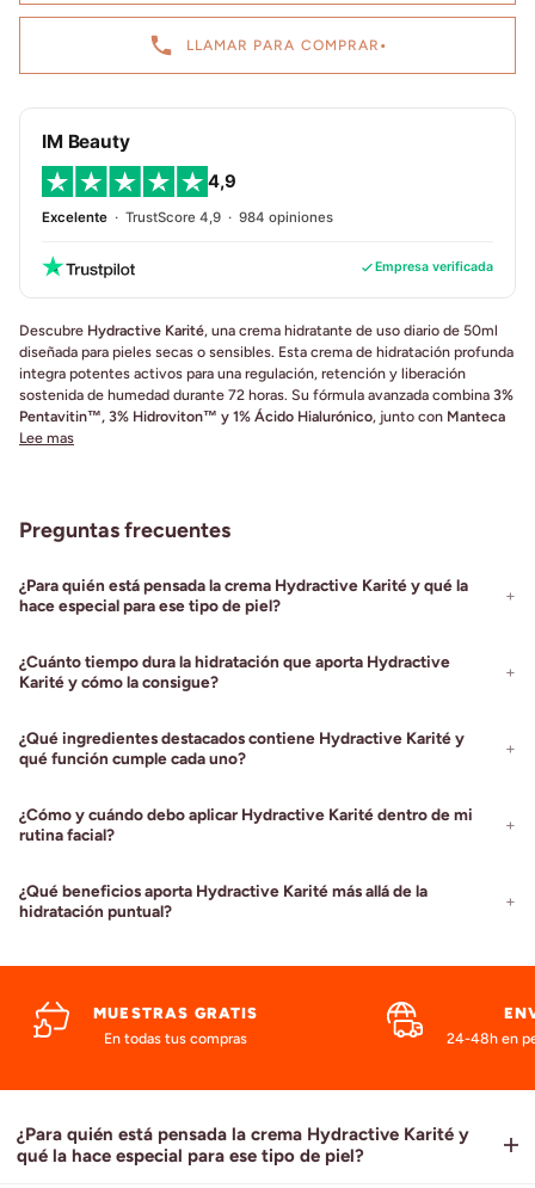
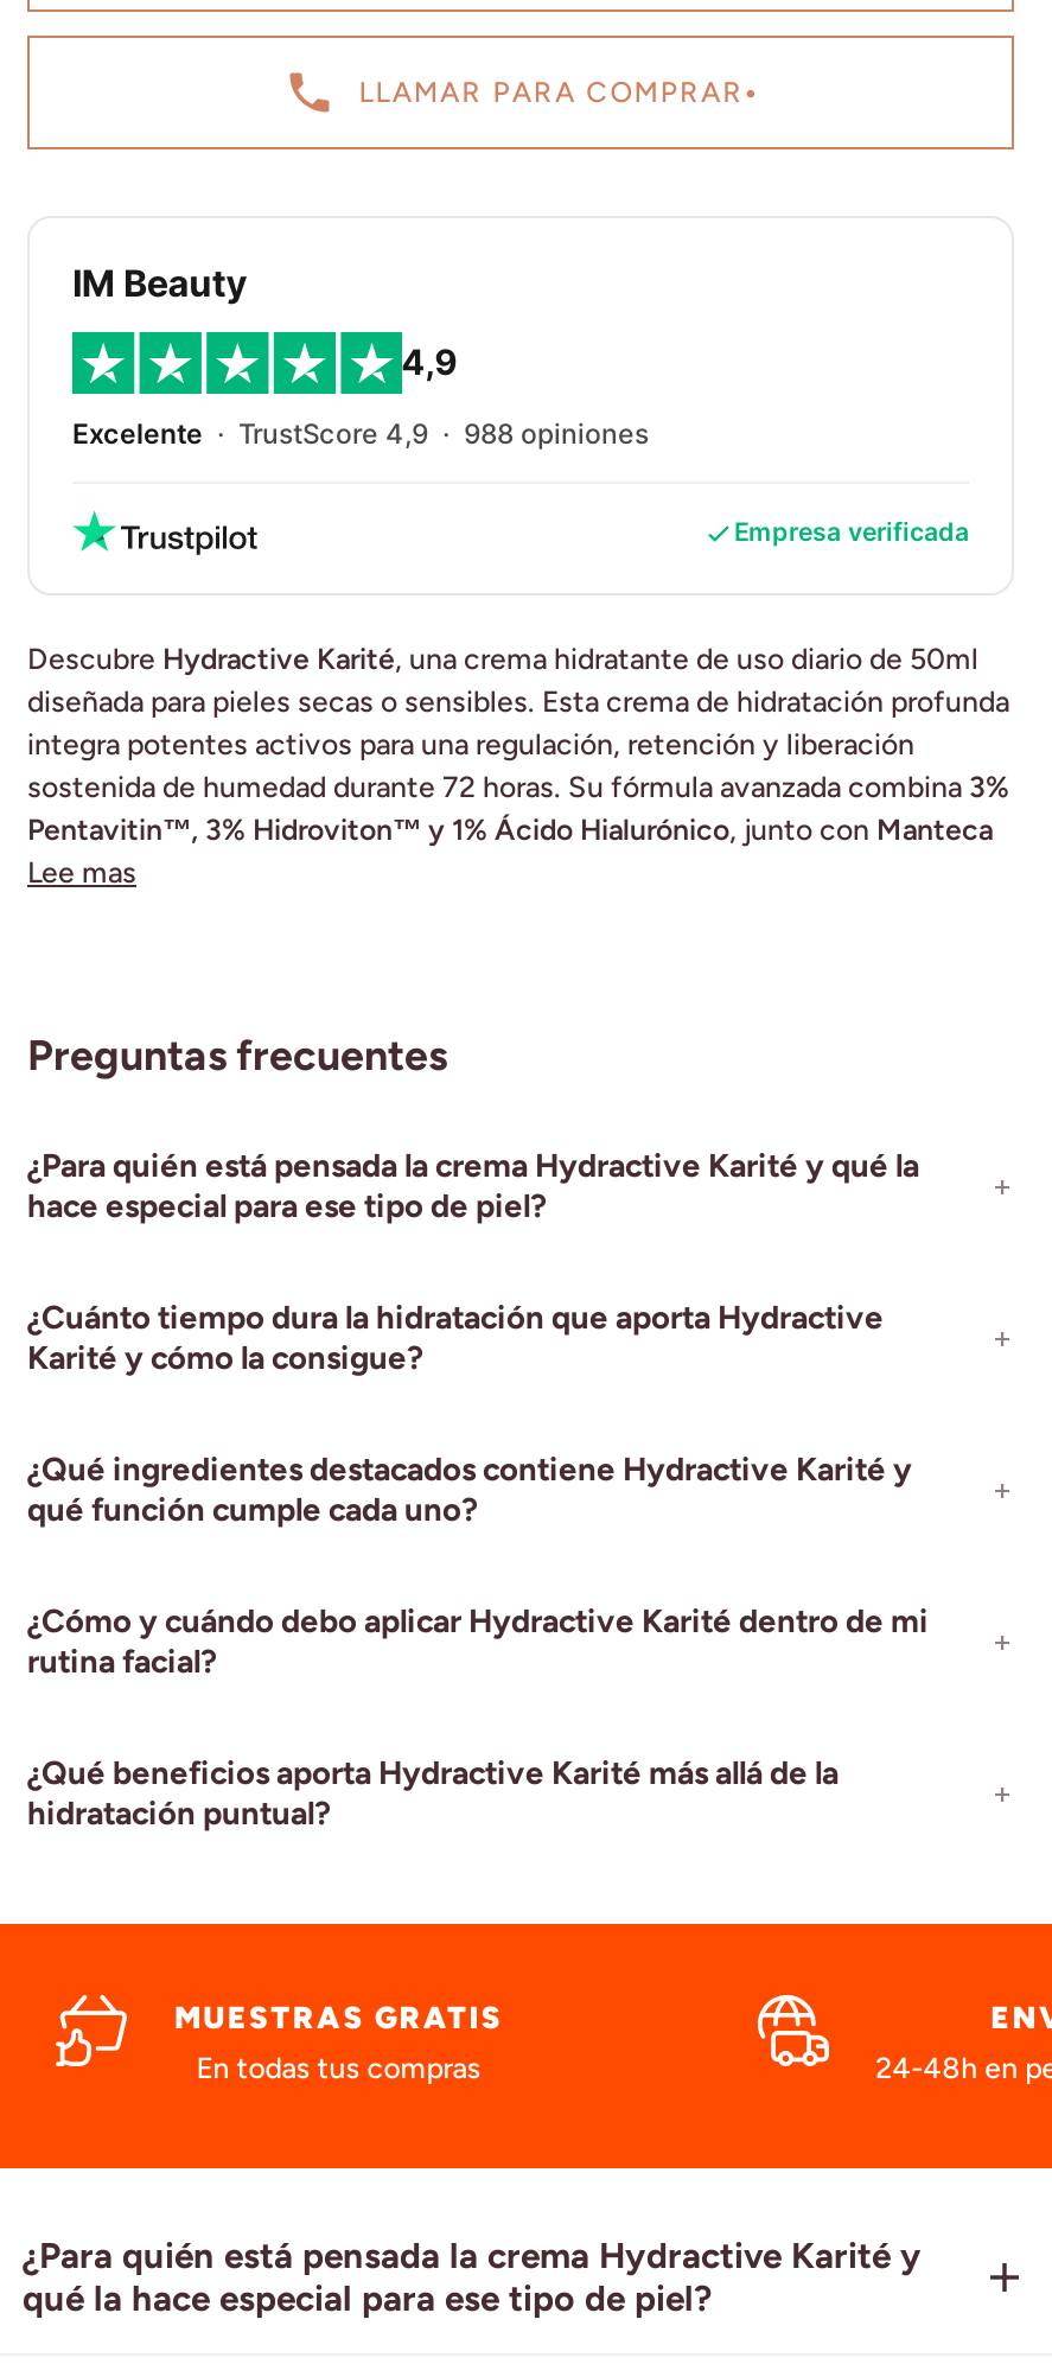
- Excelente · TrustScore 4,9 · 984 opiniones
+ Excelente · TrustScore 4,9 · 988 opiniones
